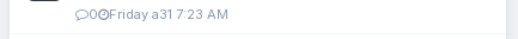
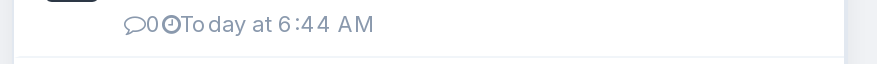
- 0 Friday a31 7:23 AM
+ 0 Today at 6:44 AM
